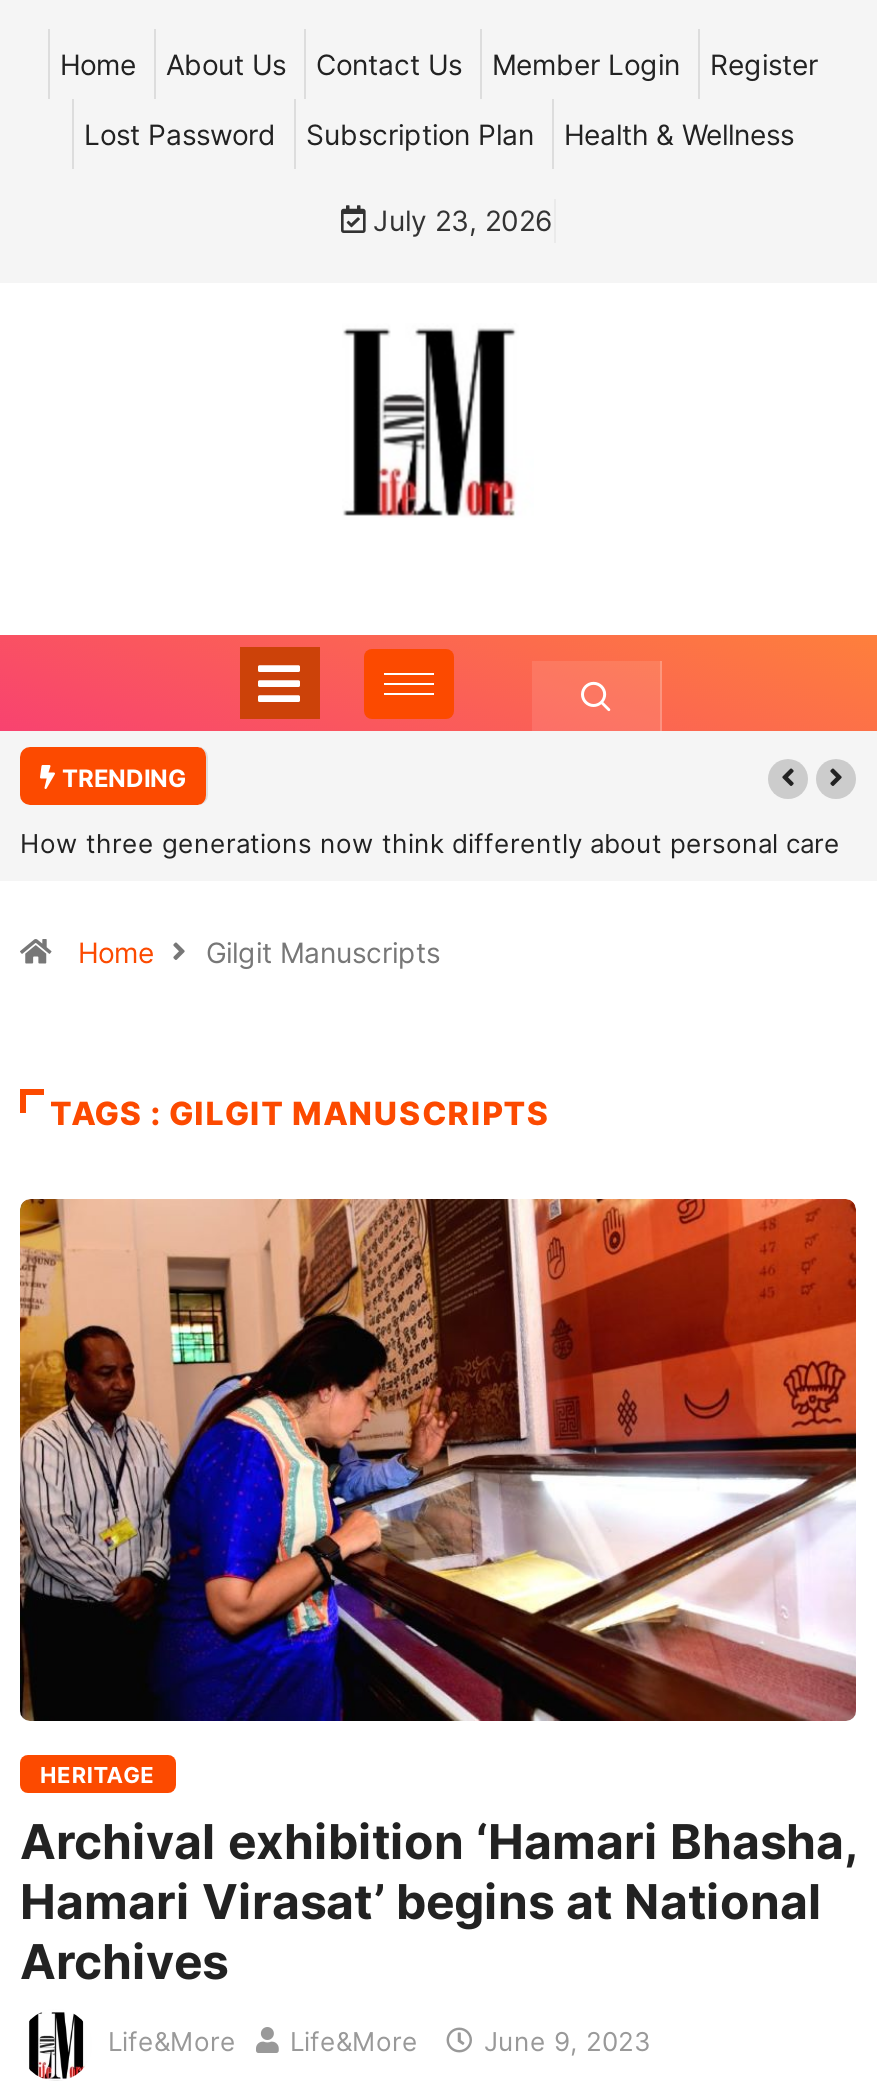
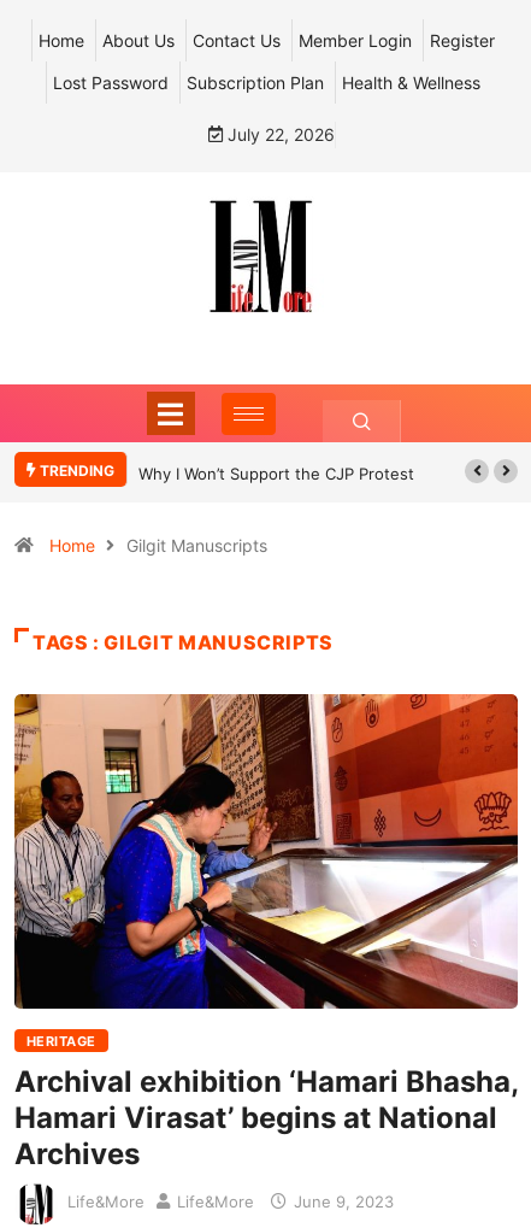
- July 23, 2026
+ July 22, 2026

- How three generations now think differently about personal care
+ Why I Won’t Support the CJP Protest
